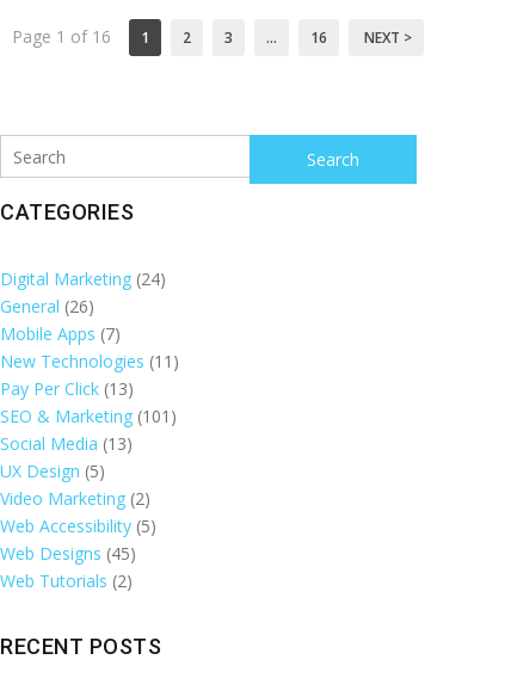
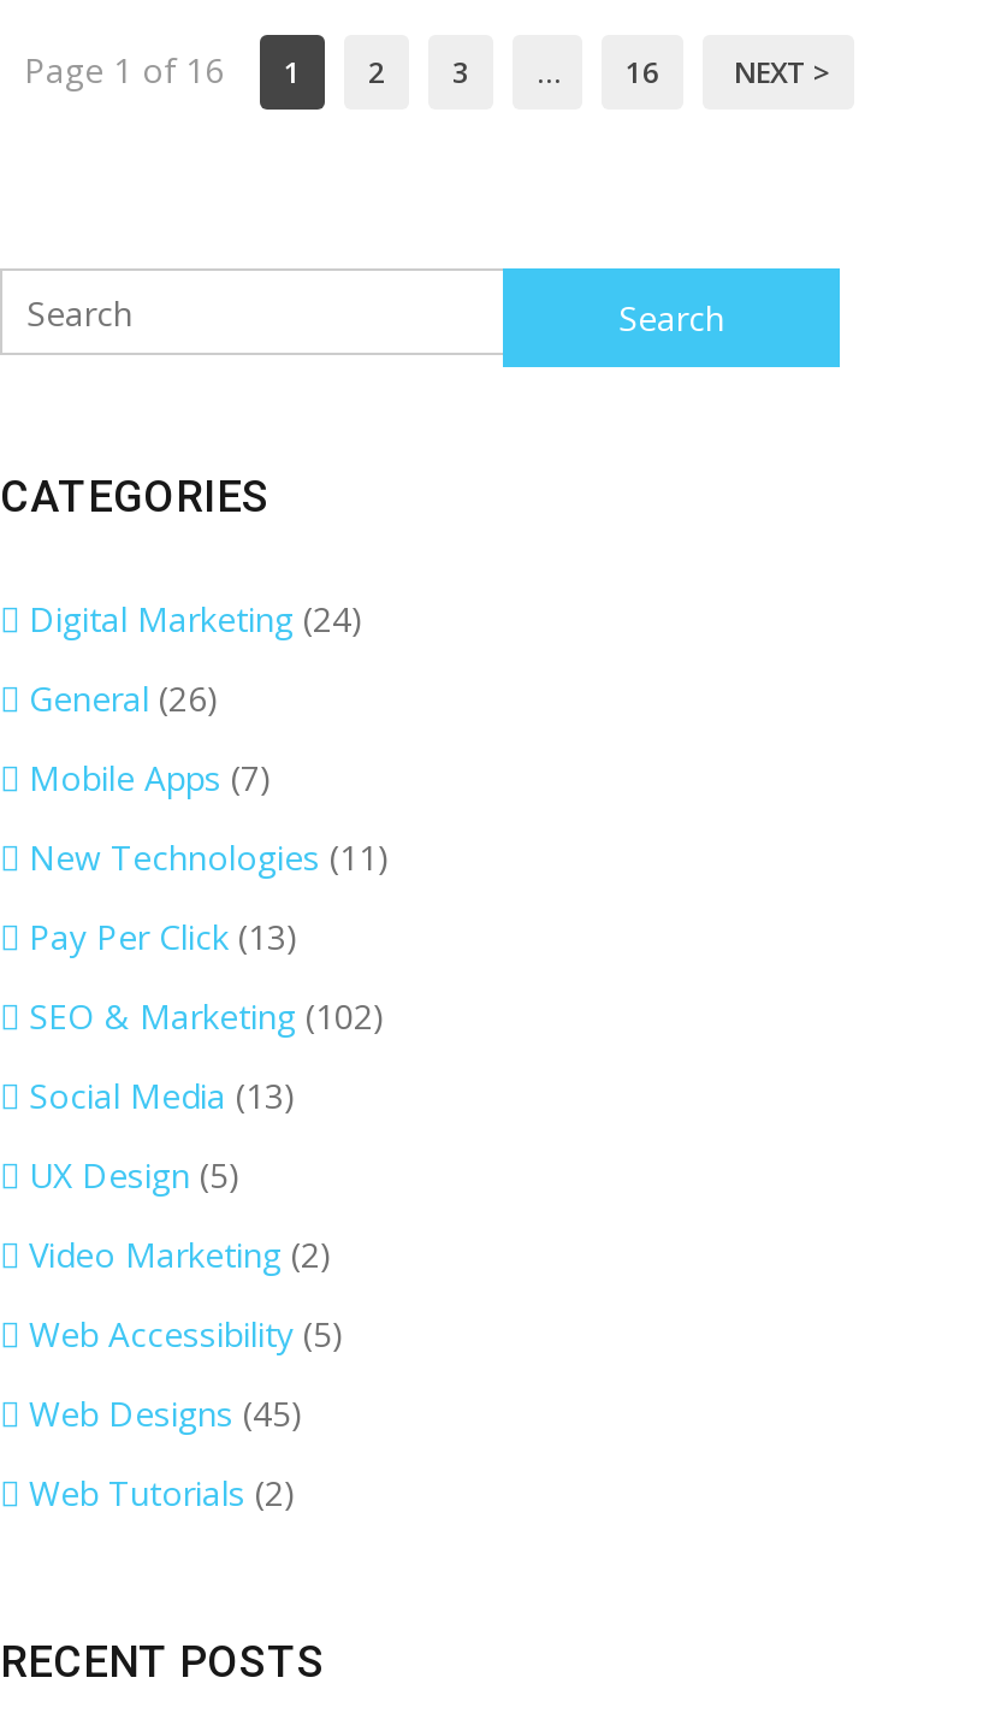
- SEO & Marketing (101)
+ SEO & Marketing (102)
